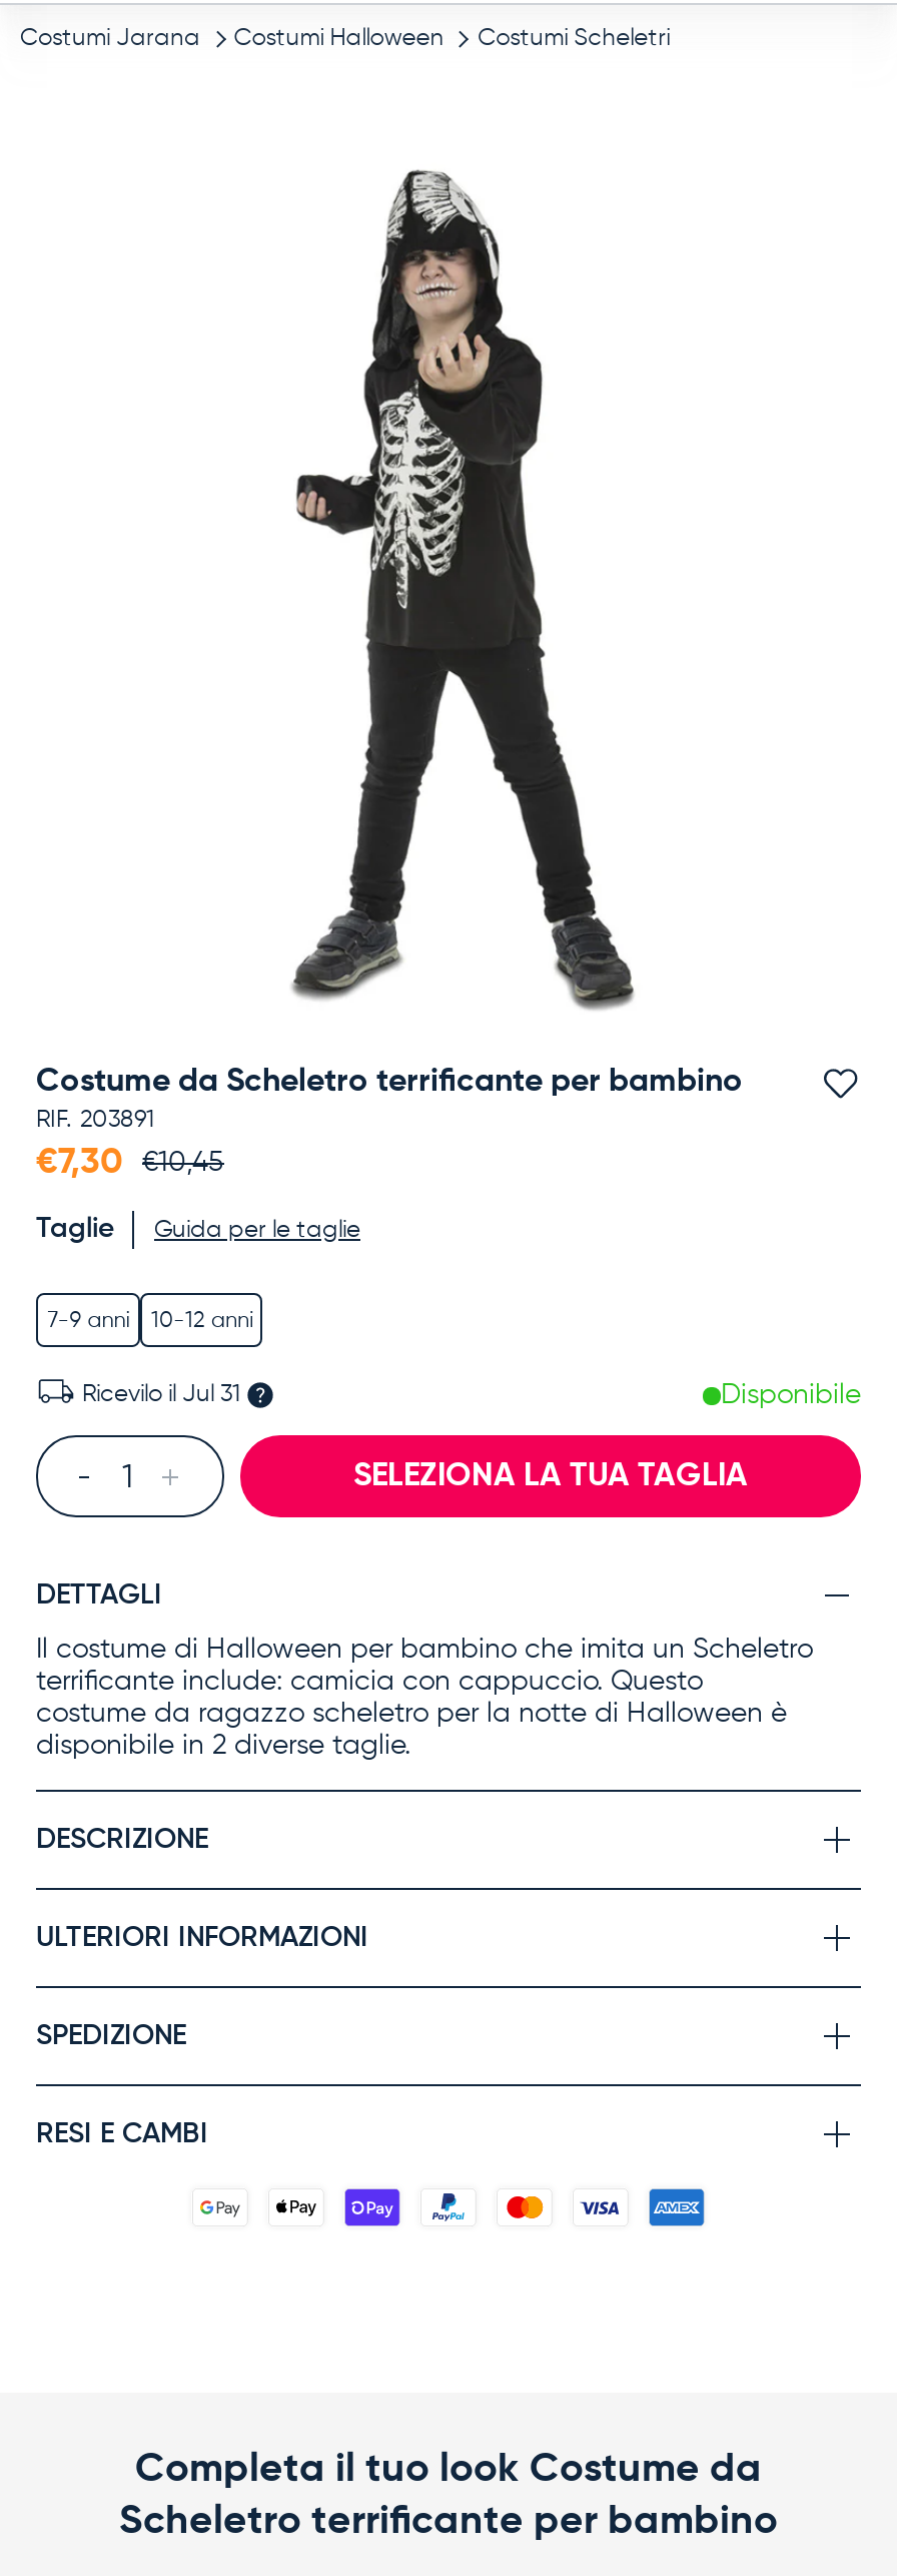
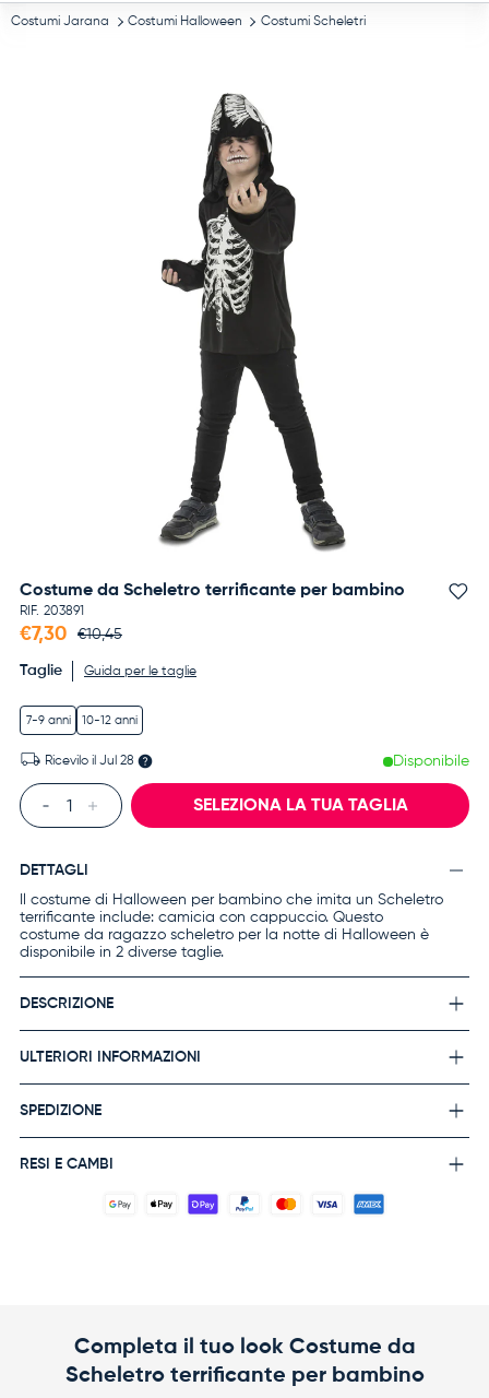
- Ricevilo il Jul 31
+ Ricevilo il Jul 28
